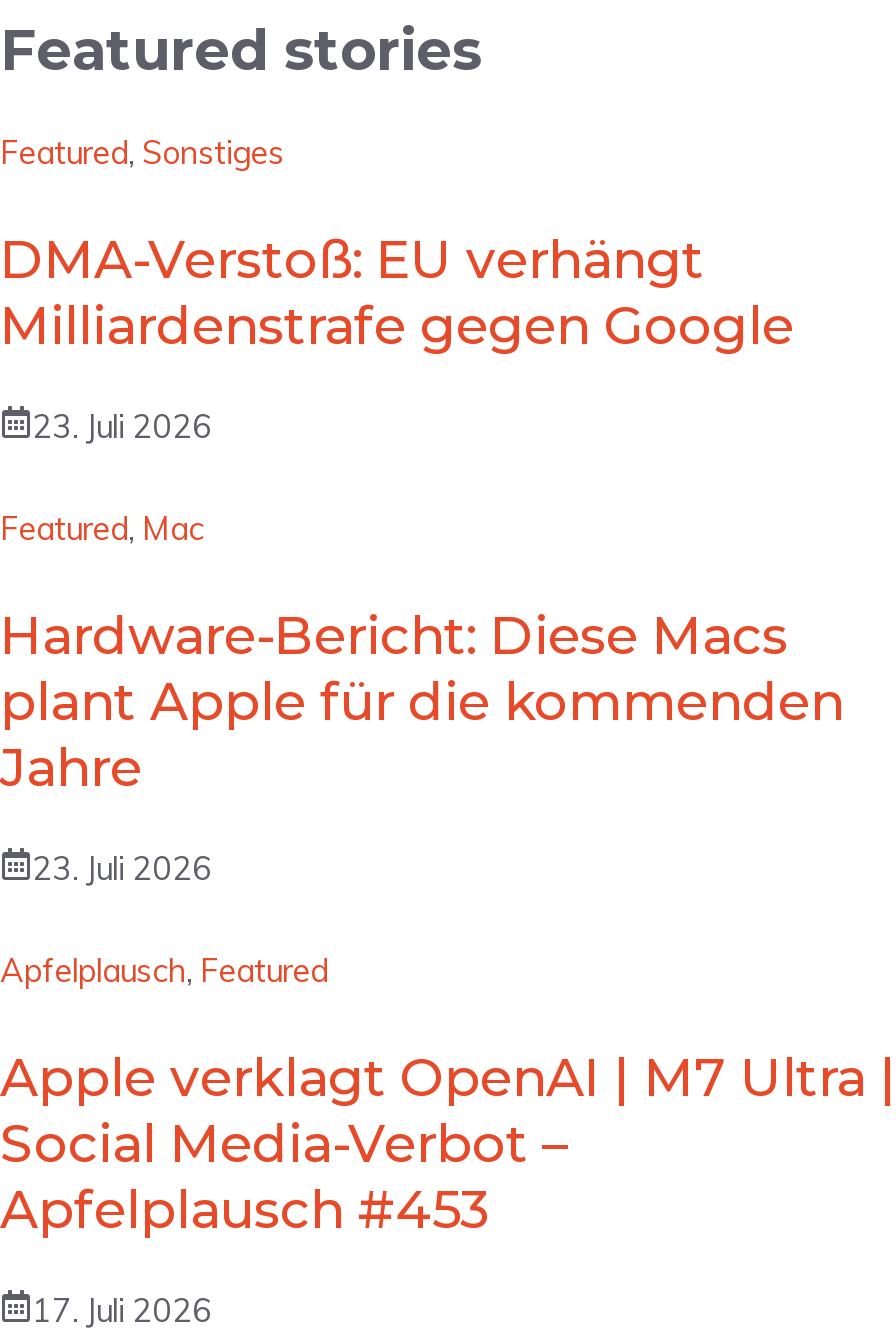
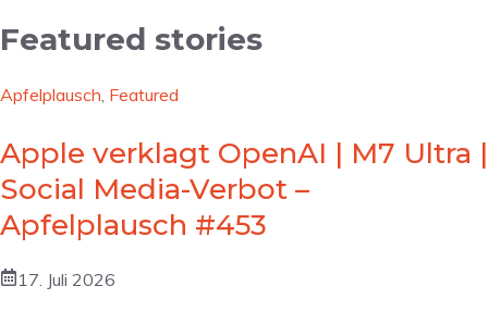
- Featured, Sonstiges
- DMA-Verstoß: EU verhängt
- Milliardenstrafe gegen Google
- 23. Juli 2026
- Featured, Mac
- Hardware-Bericht: Diese Macs
- plant Apple für die kommenden
- Jahre
- 23. Juli 2026
